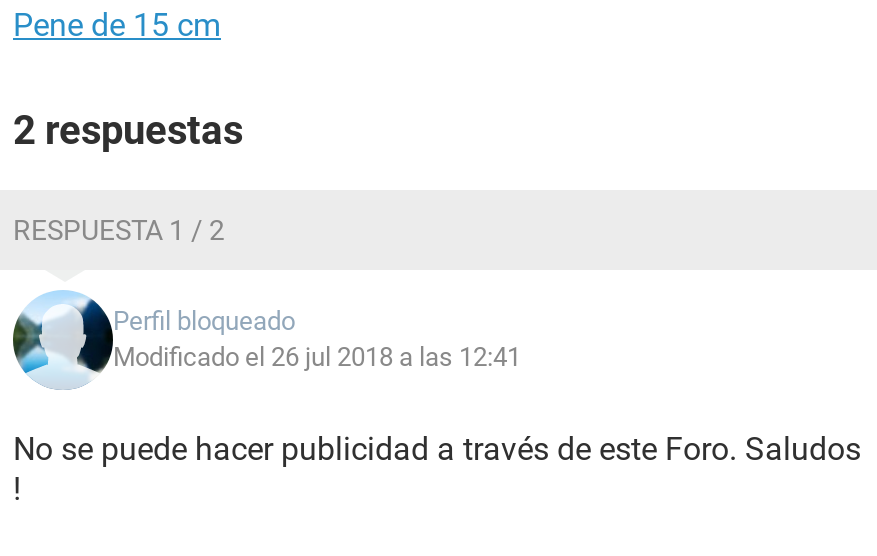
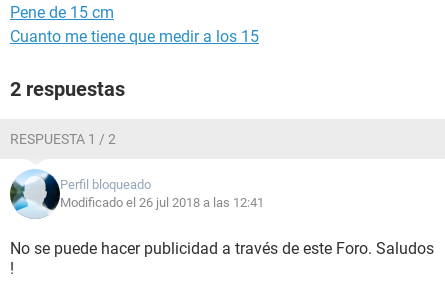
+ Cuanto me tiene que medir a los 15
